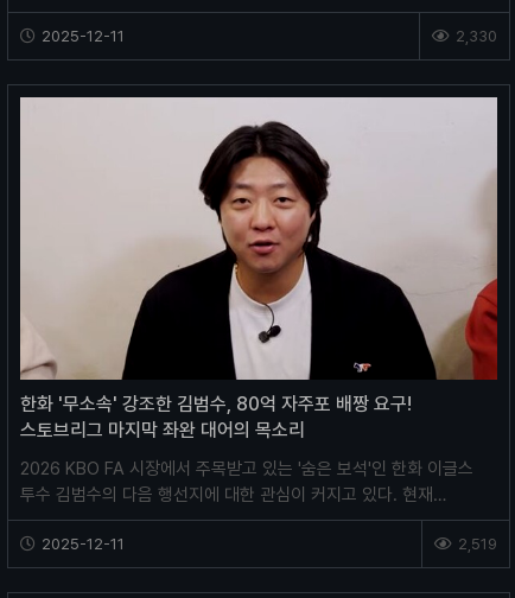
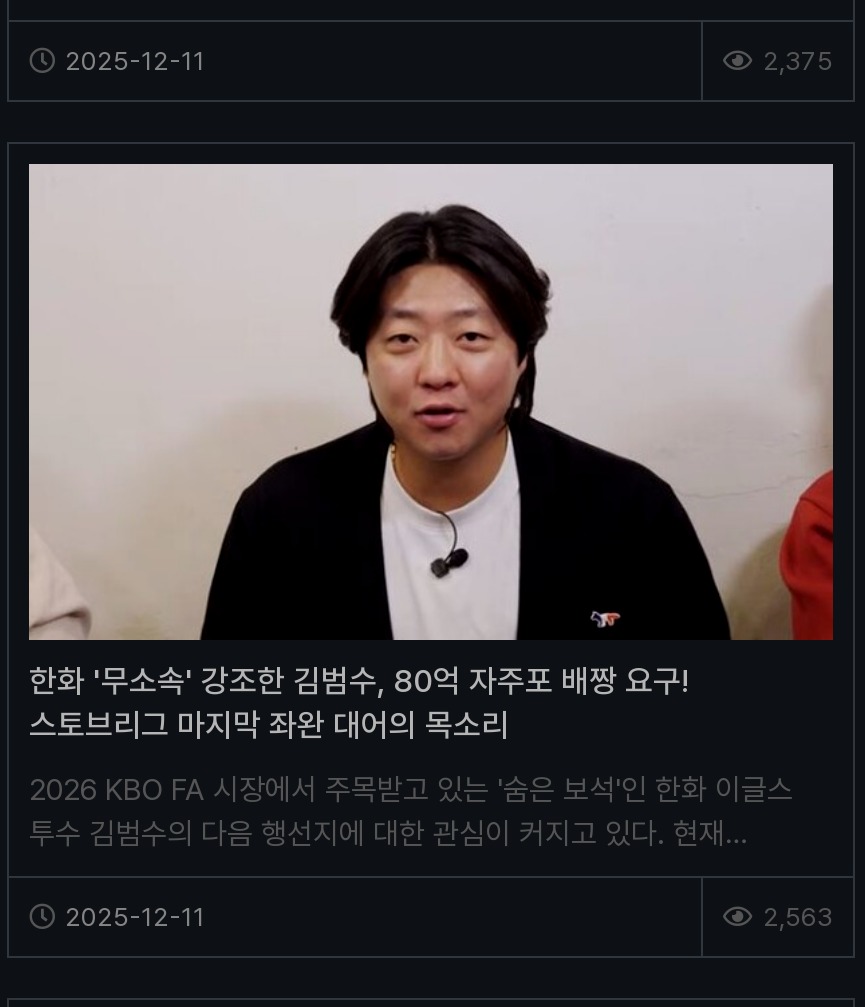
- 2,330
+ 2,375

- 2,519
+ 2,563
